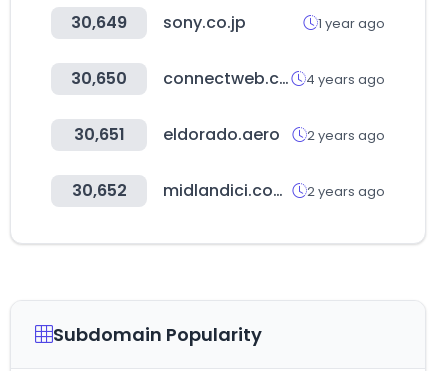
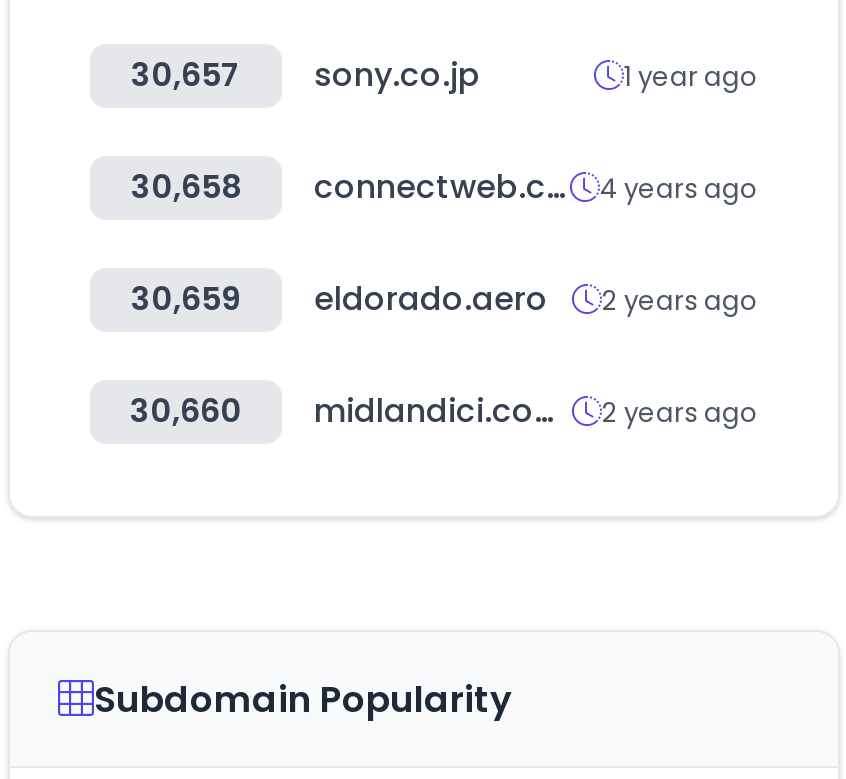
- 30,649 sony.co.jp
+ 30,657 sony.co.jp

- 30,650
+ 30,658

- 30,651 eldorado.aero 2 years ago
+ 30,659 eldorado.aero 2 years ago

- 30,652
+ 30,660
